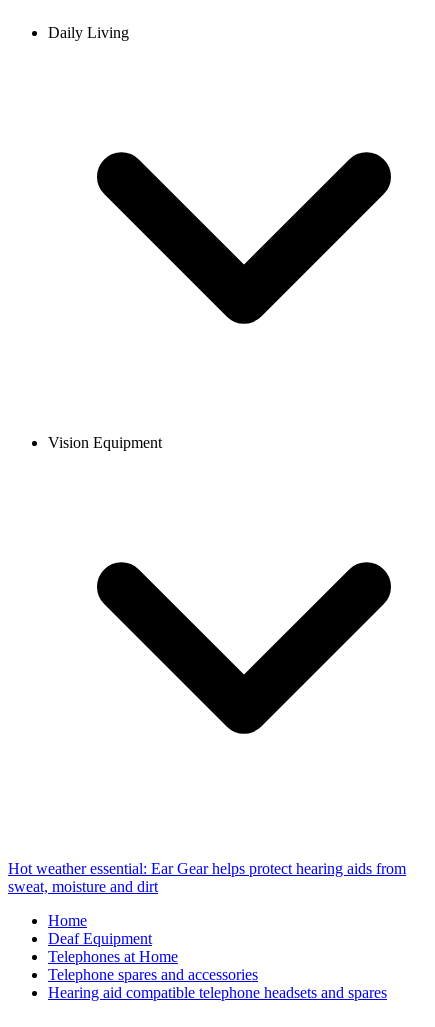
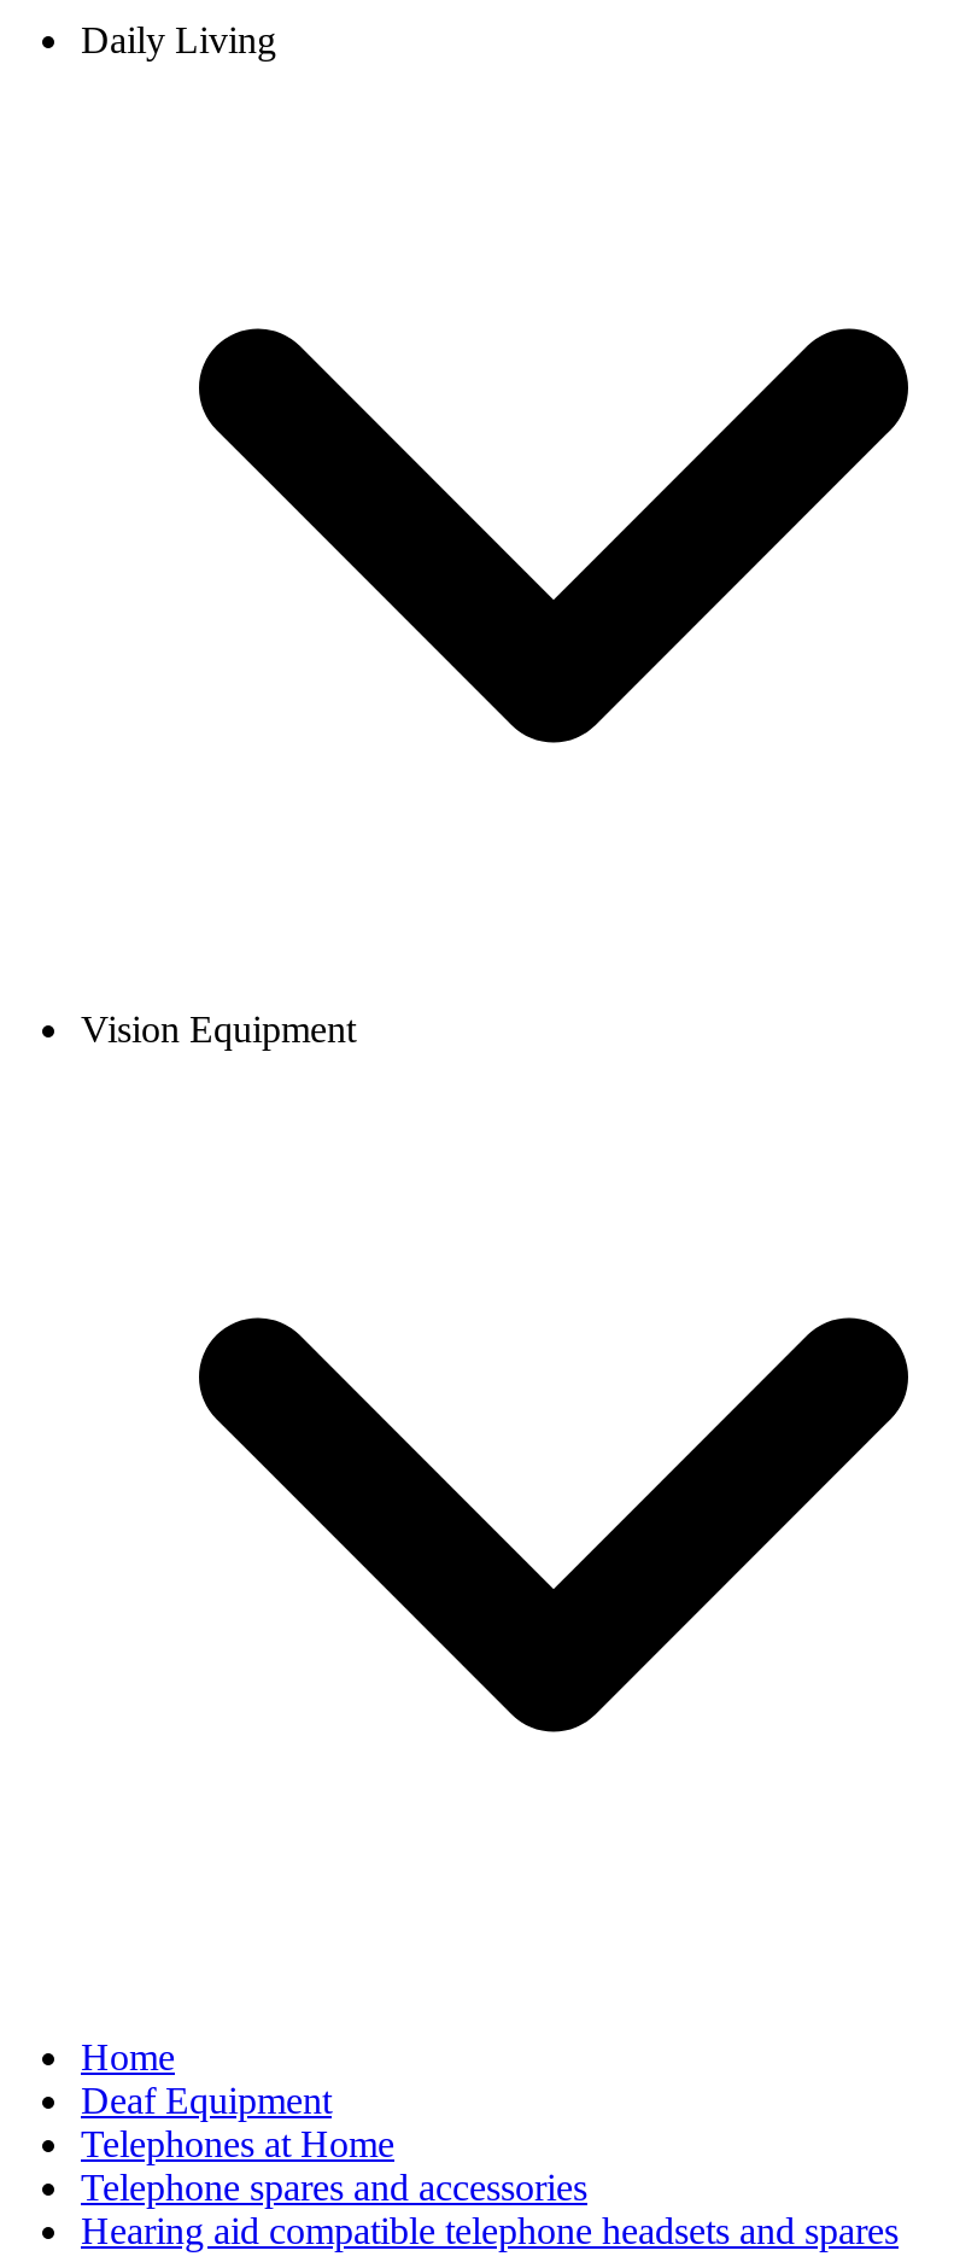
- Hot weather essential: Ear Gear helps protect hearing aids from
- sweat, moisture and dirt
